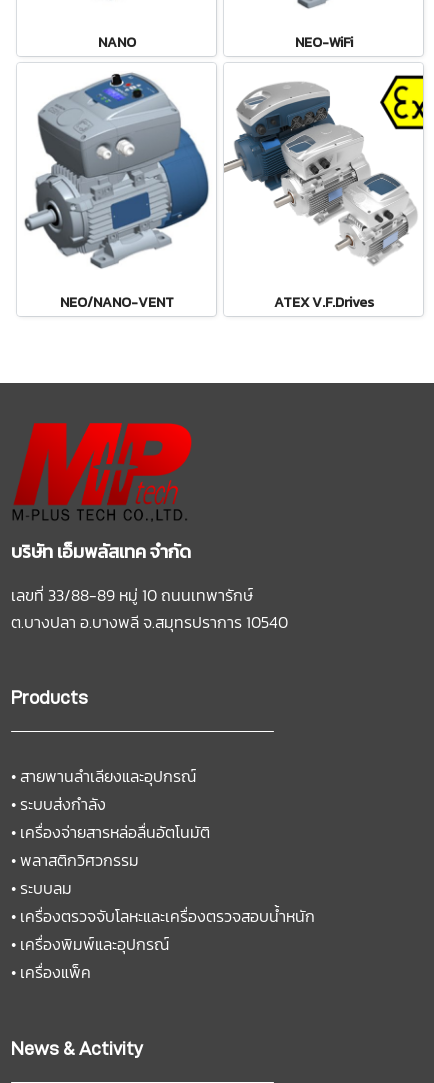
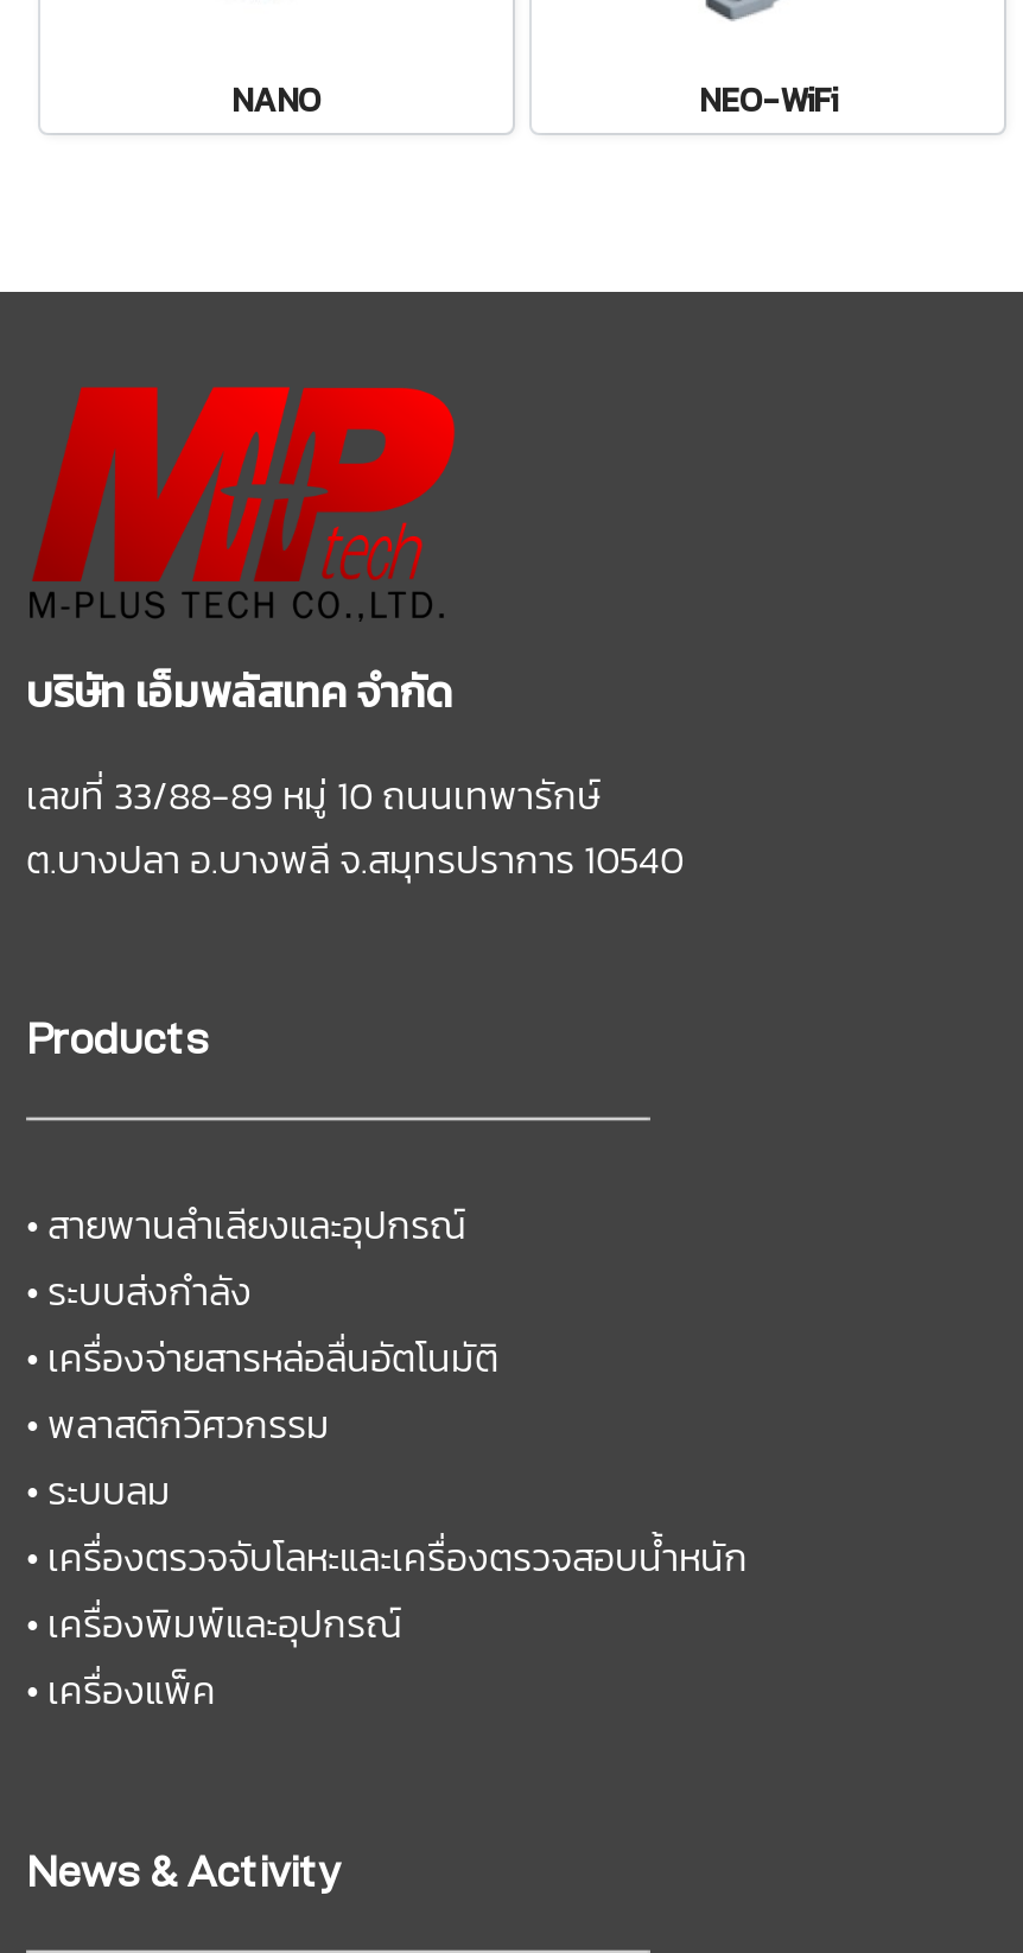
- [image]
- NEO/NANO-VENT
- ATEX V.F.Drives

- [image]
